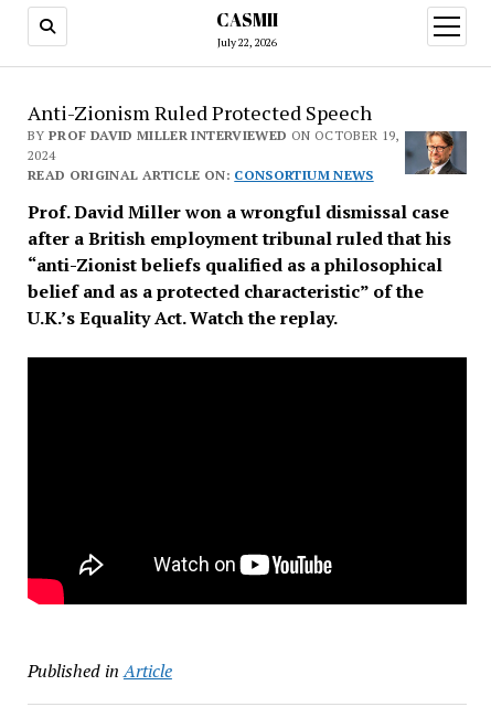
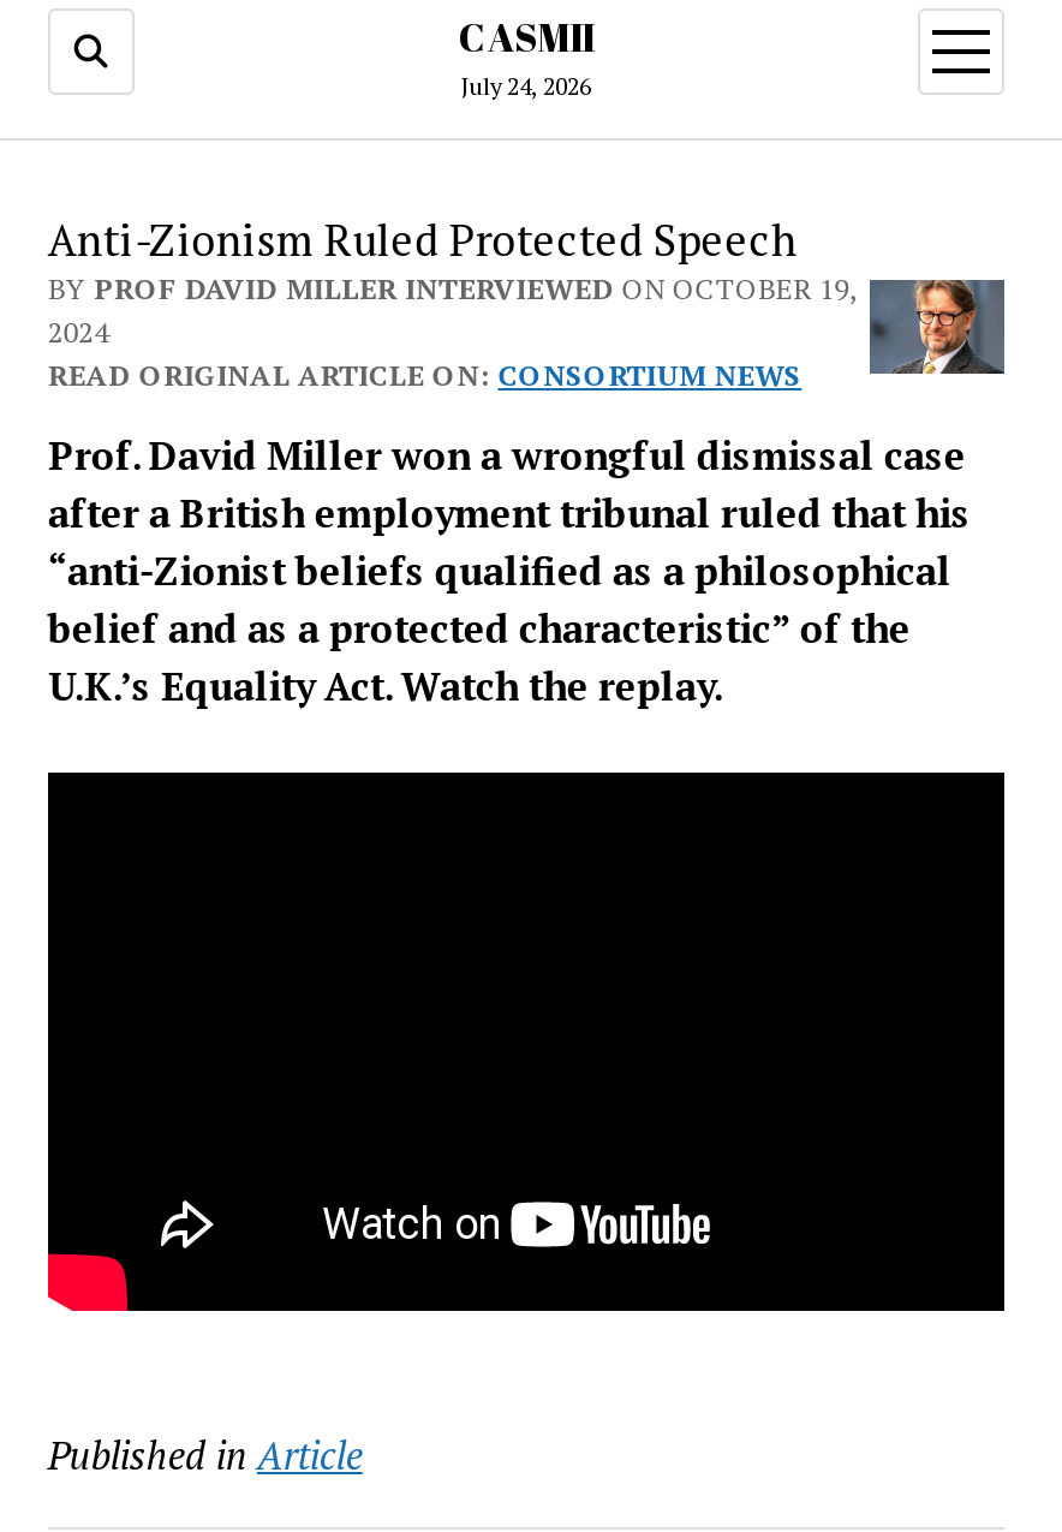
- July 22, 2026
+ July 24, 2026
